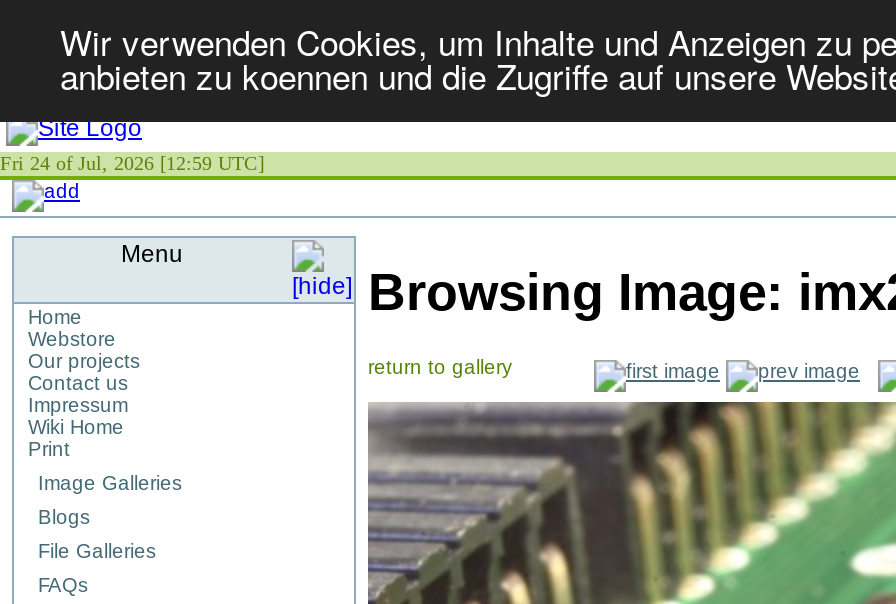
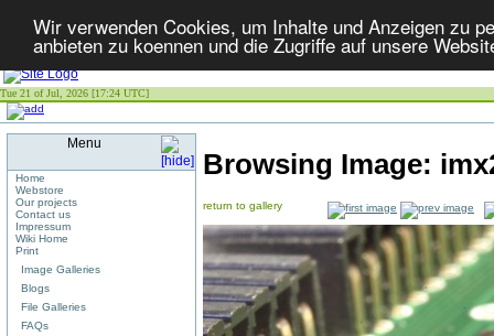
- Fri 24 of Jul, 2026 [12:59 UTC]
+ Tue 21 of Jul, 2026 [17:24 UTC]
